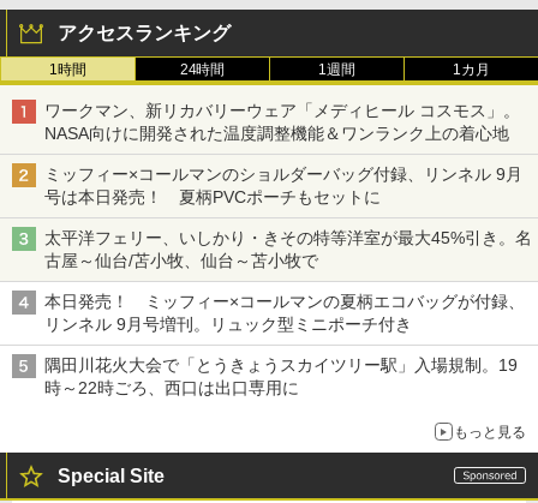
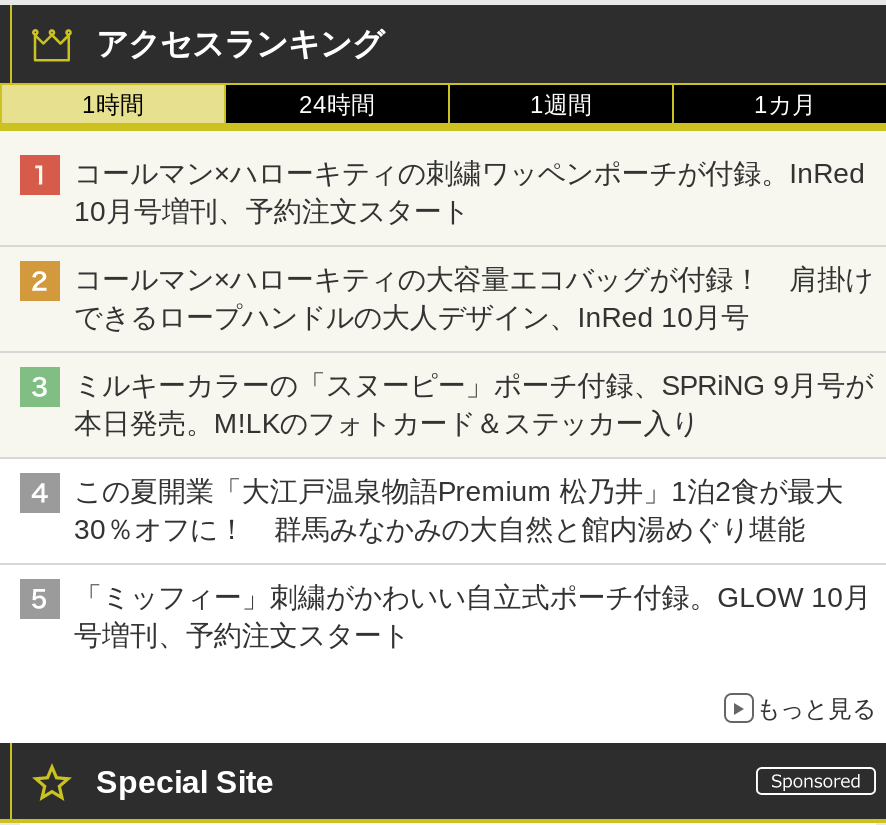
- ワークマン、新リカバリーウェア「メディヒール コスモス」。
- NASA向けに開発された温度調整機能＆ワンランク上の着心地
+ コールマン×ハローキティの刺繍ワッペンポーチが付録。InRed
+ 10月号増刊、予約注文スタート

- ミッフィー×コールマンのショルダーバッグ付録、リンネル 9月
- 号は本日発売！ 夏柄PVCポーチもセットに
+ コールマン×ハローキティの大容量エコバッグが付録！ 肩掛け
+ できるロープハンドルの大人デザイン、InRed 10月号

- 太平洋フェリー、いしかり・きその特等洋室が最大45%引き。名
- 古屋～仙台/苫小牧、仙台～苫小牧で
+ ミルキーカラーの「スヌーピー」ポーチ付録、SPRiNG 9月号が
+ 本日発売。M!LKのフォトカード＆ステッカー入り

- 本日発売！ ミッフィー×コールマンの夏柄エコバッグが付録、
- リンネル 9月号増刊。リュック型ミニポーチ付き
+ この夏開業「大江戸温泉物語Premium 松乃井」1泊2食が最大
+ 30％オフに！ 群馬みなかみの大自然と館内湯めぐり堪能

- 隅田川花火大会で「とうきょうスカイツリー駅」入場規制。19
- 時～22時ごろ、西口は出口専用に
+ 「ミッフィー」刺繍がかわいい自立式ポーチ付録。GLOW 10月
+ 号増刊、予約注文スタート
